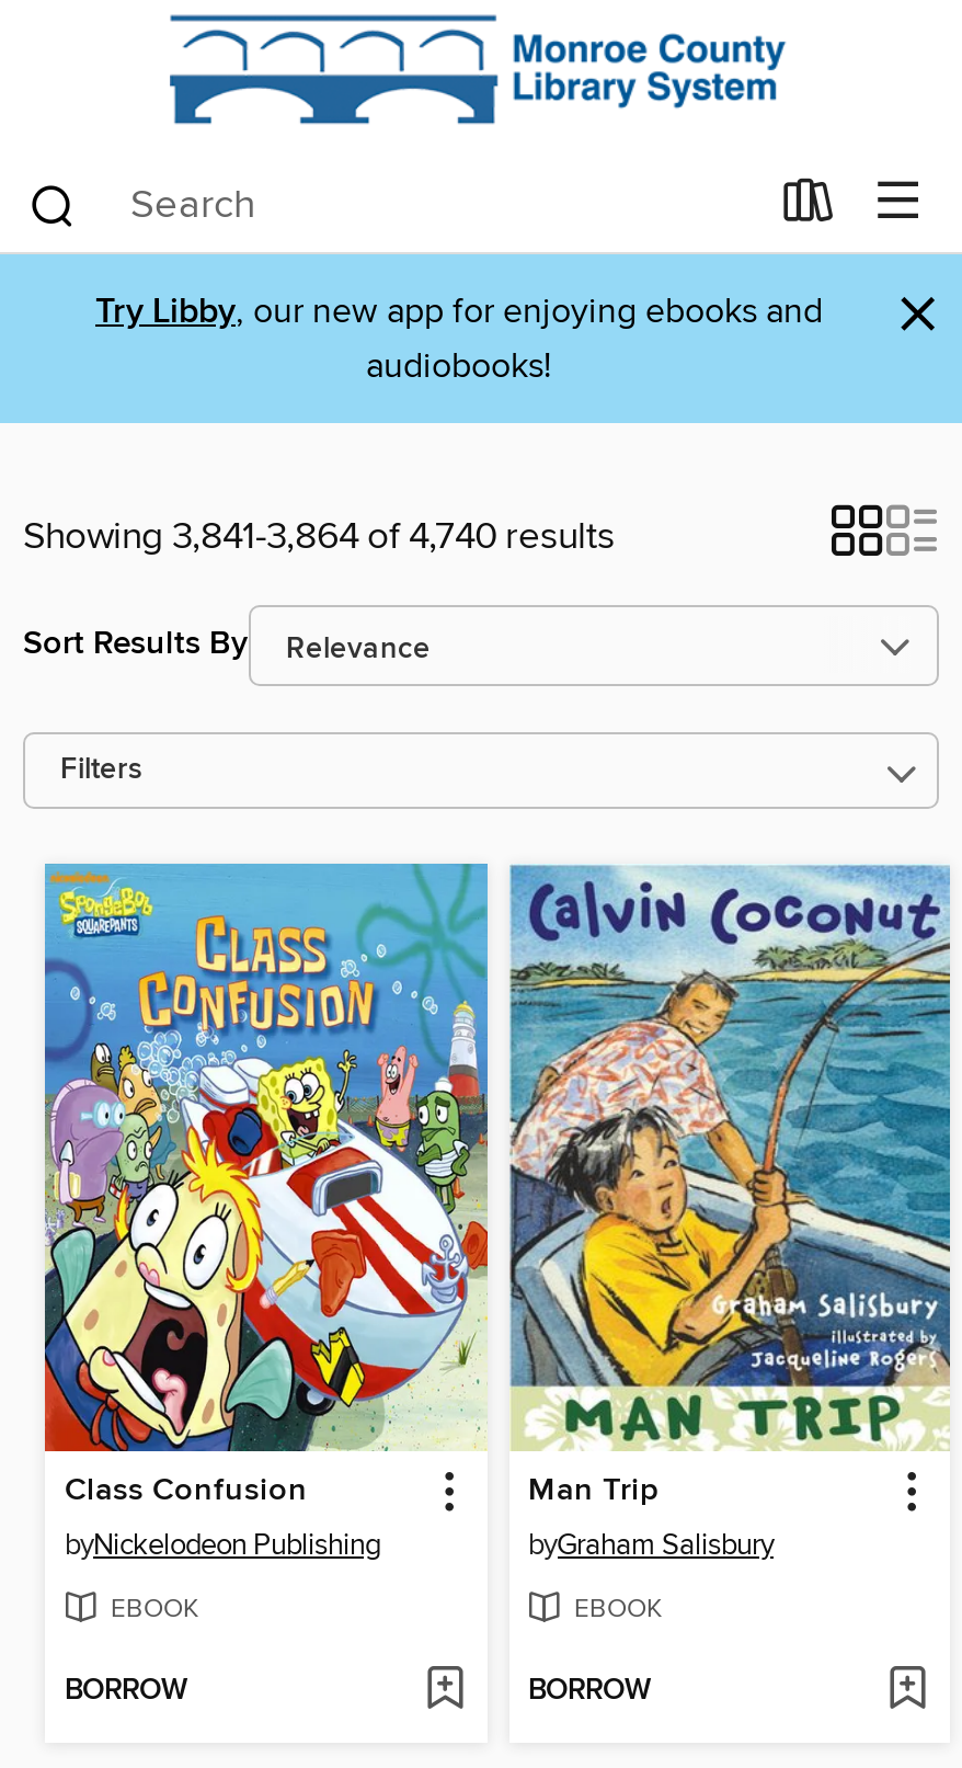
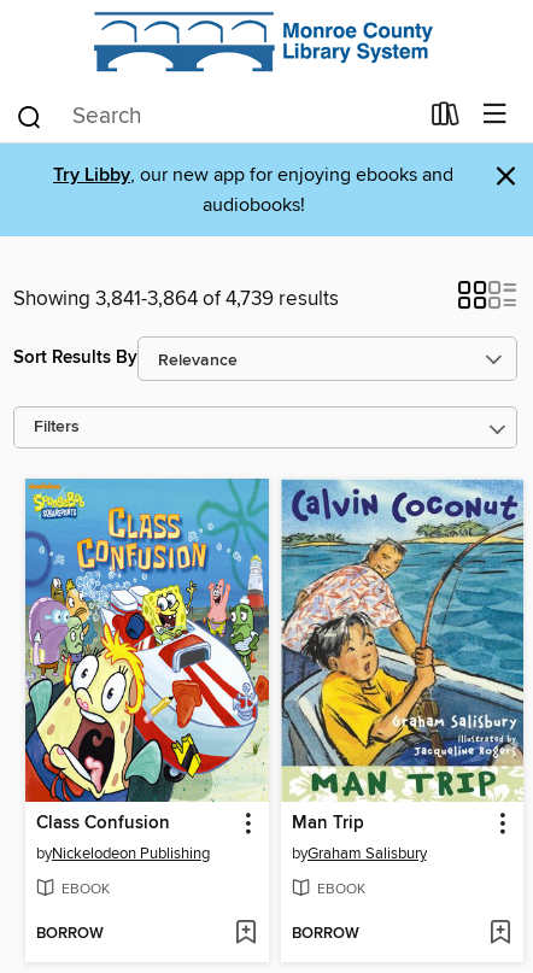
- Showing 3,841-3,864 of 4,740 results
+ Showing 3,841-3,864 of 4,739 results
